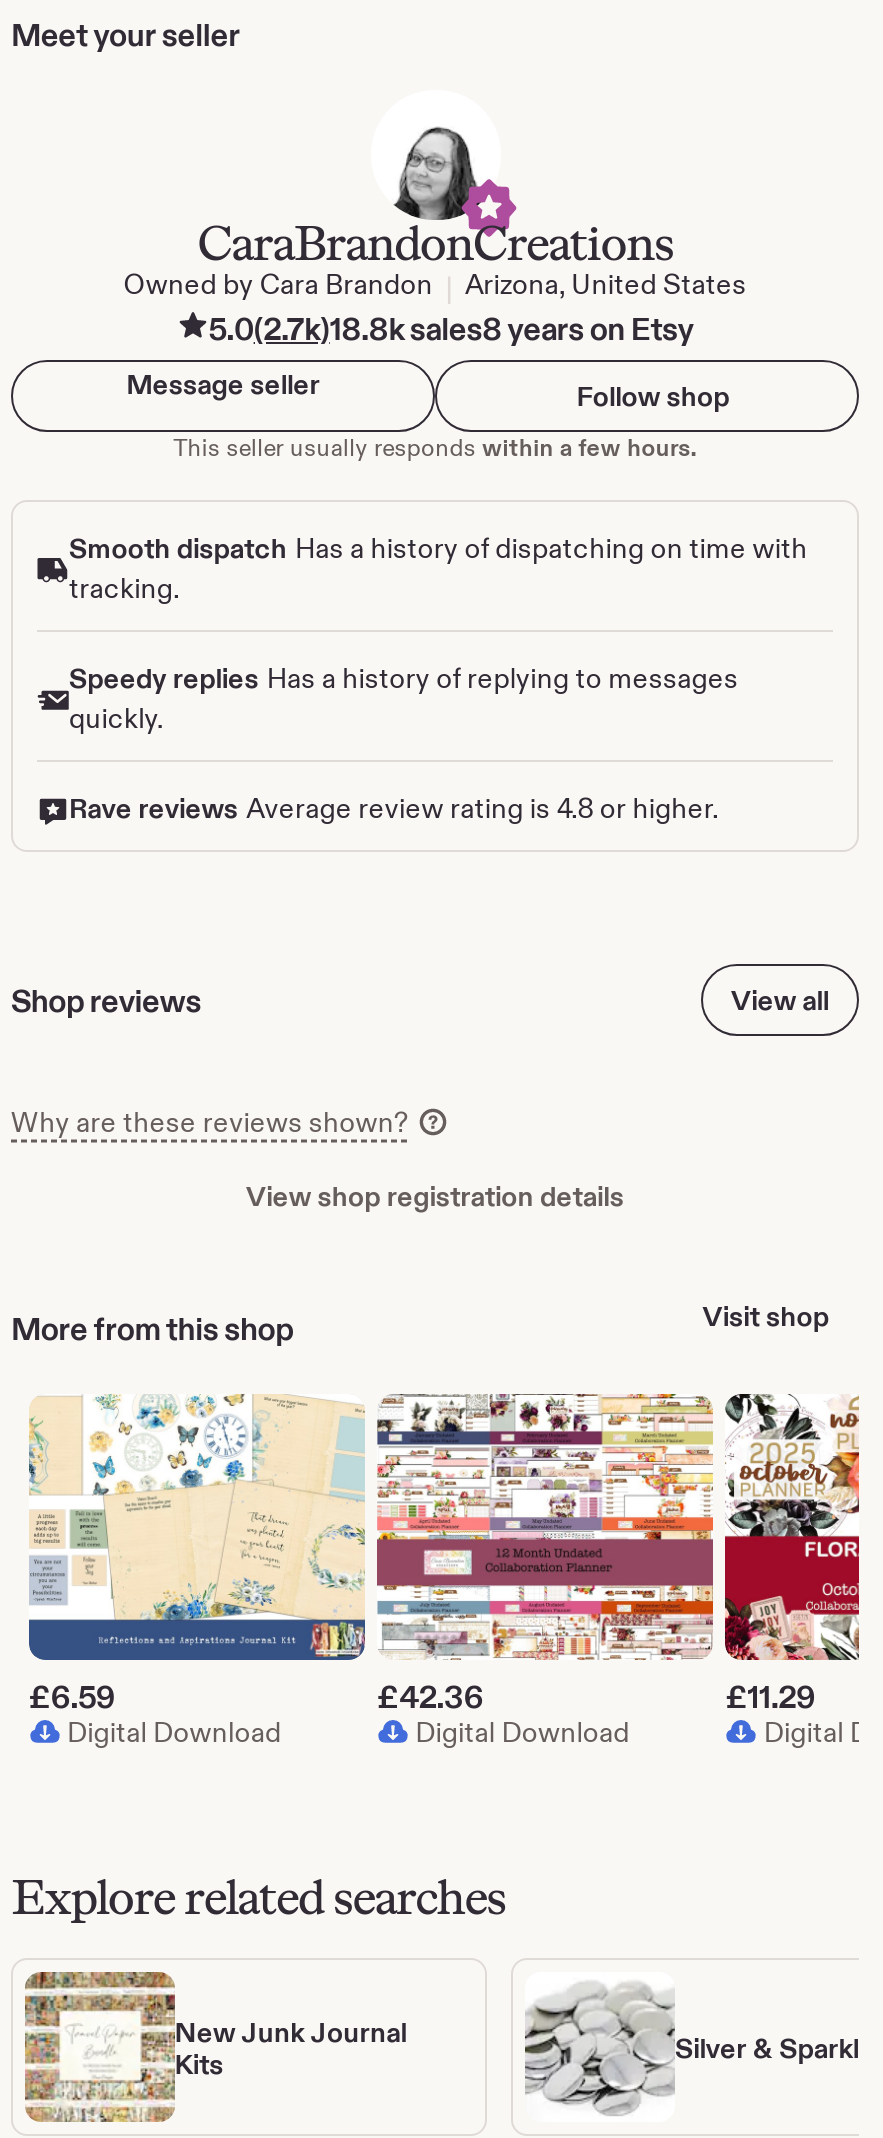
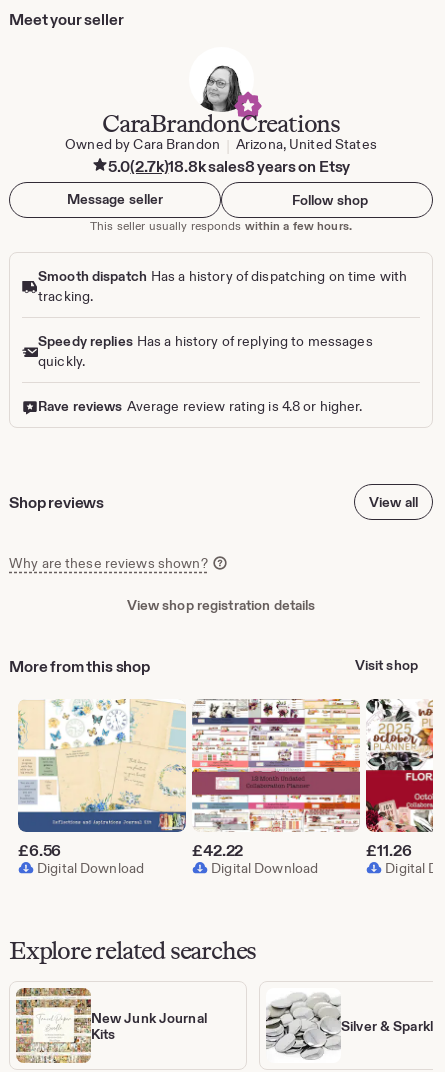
- £6.59
+ £6.56

- £42.36
+ £42.22

- £11.29
+ £11.26
